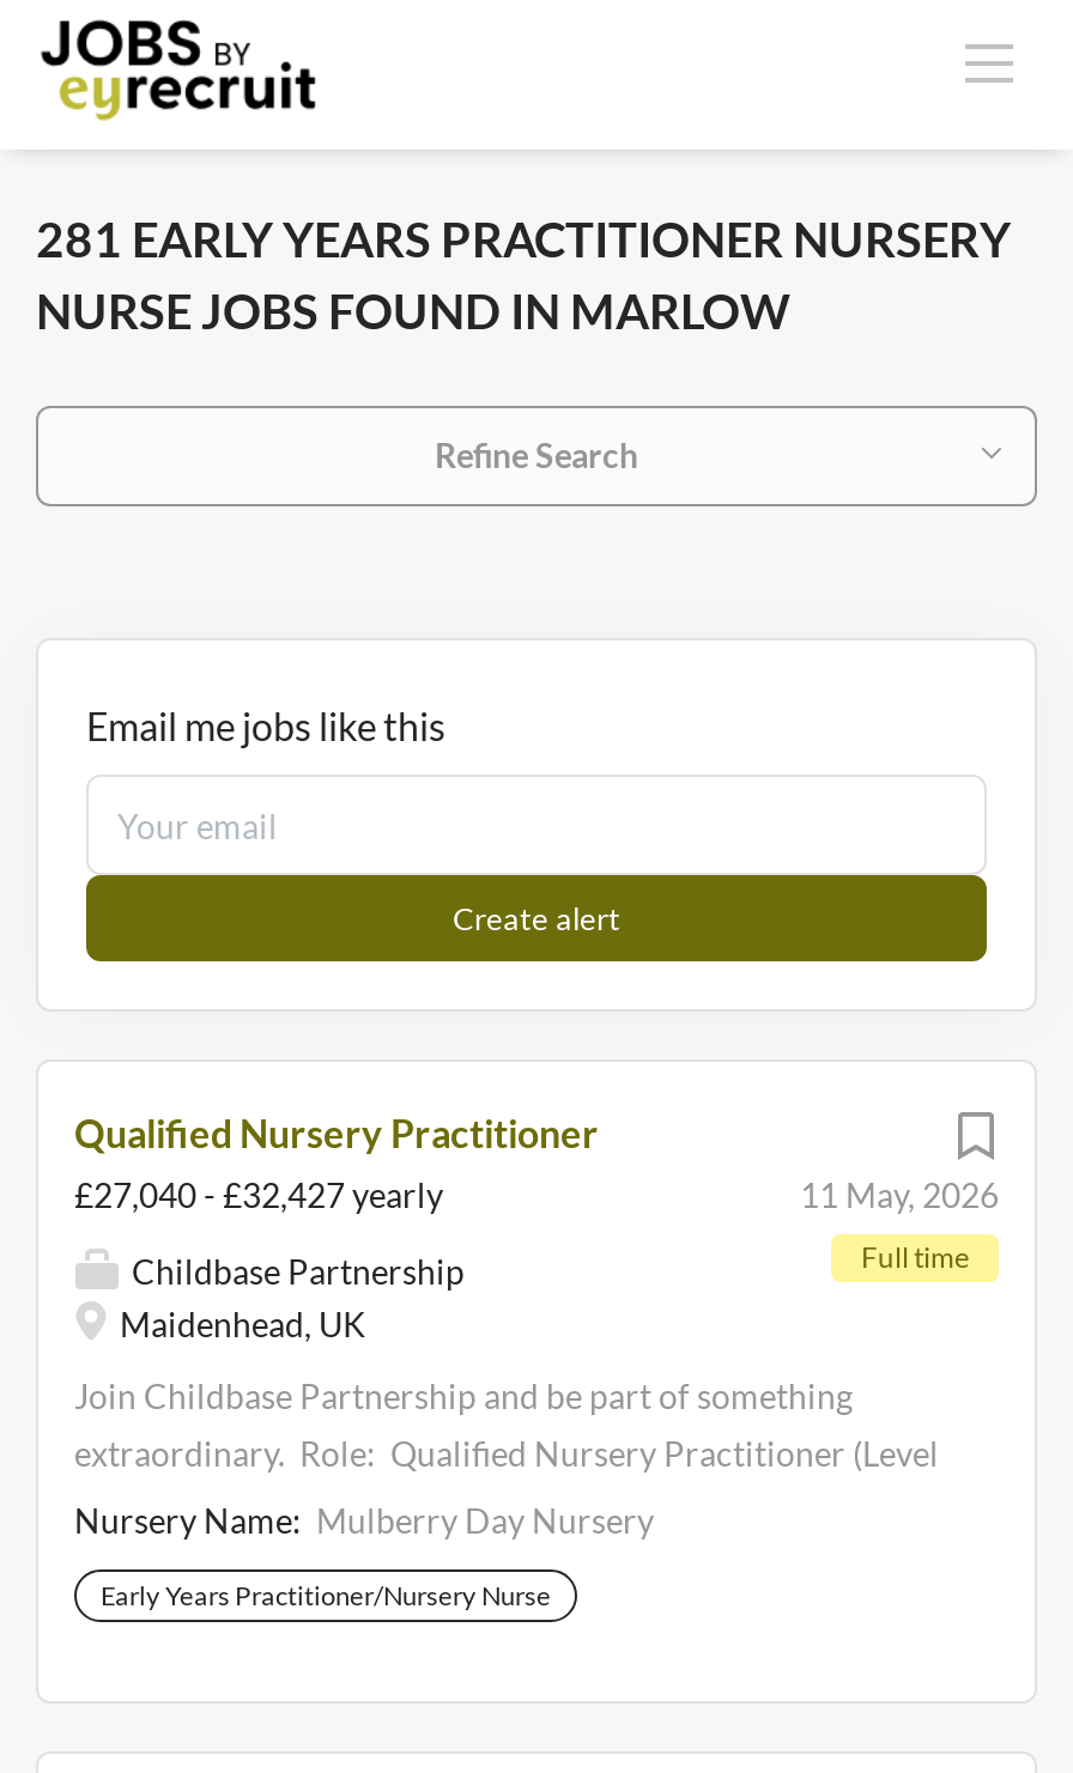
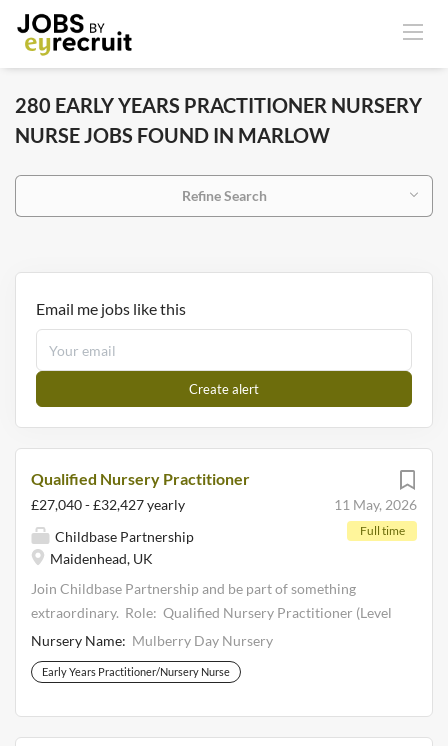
- 281 EARLY YEARS PRACTITIONER NURSERY
+ 280 EARLY YEARS PRACTITIONER NURSERY
